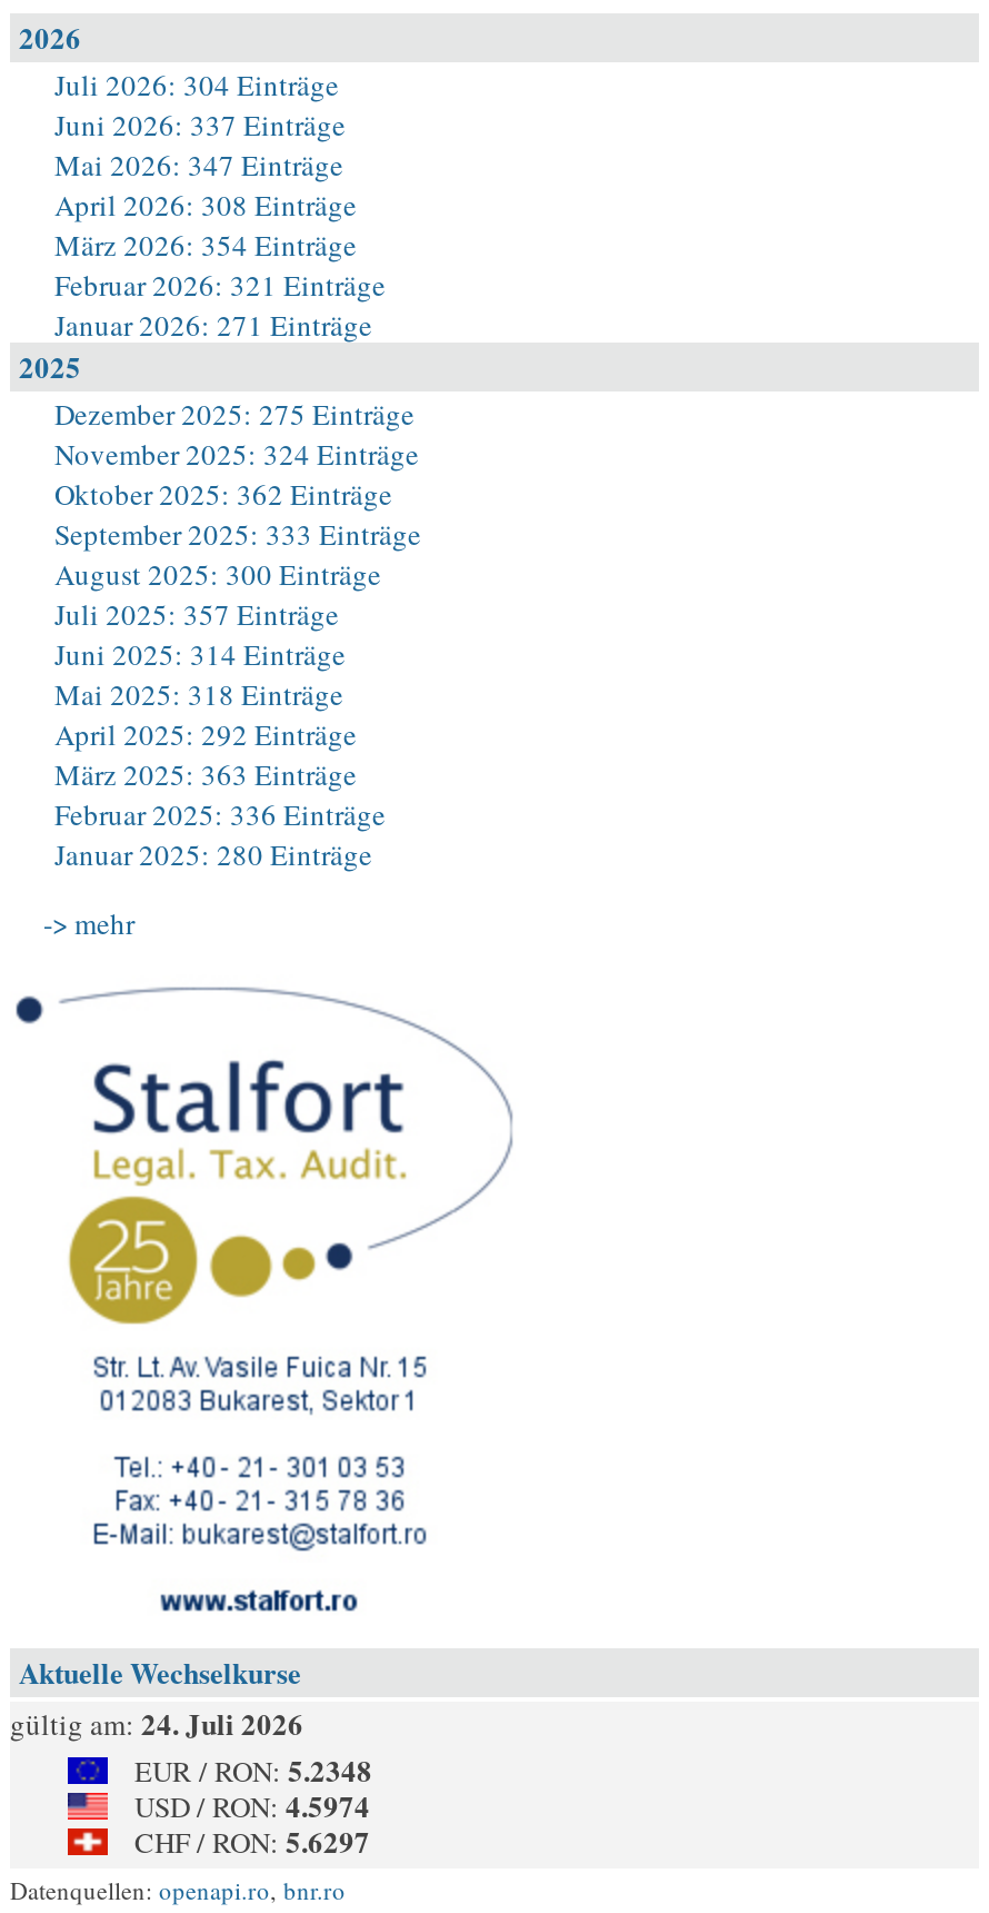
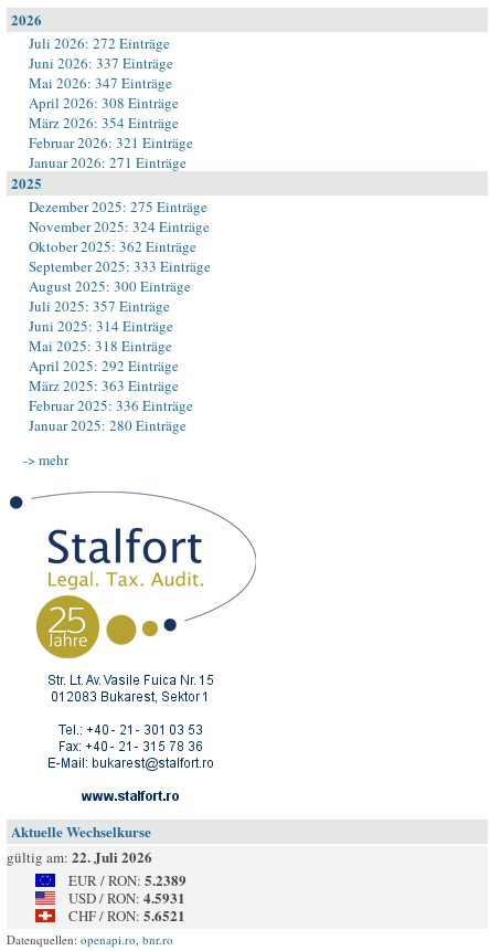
- Juli 2026: 304 Einträge
+ Juli 2026: 272 Einträge

- gültig am: 24. Juli 2026
+ gültig am: 22. Juli 2026

- EUR / RON: 5.2348
+ EUR / RON: 5.2389

- USD / RON: 4.5974
+ USD / RON: 4.5931

- CHF / RON: 5.6297
+ CHF / RON: 5.6521
